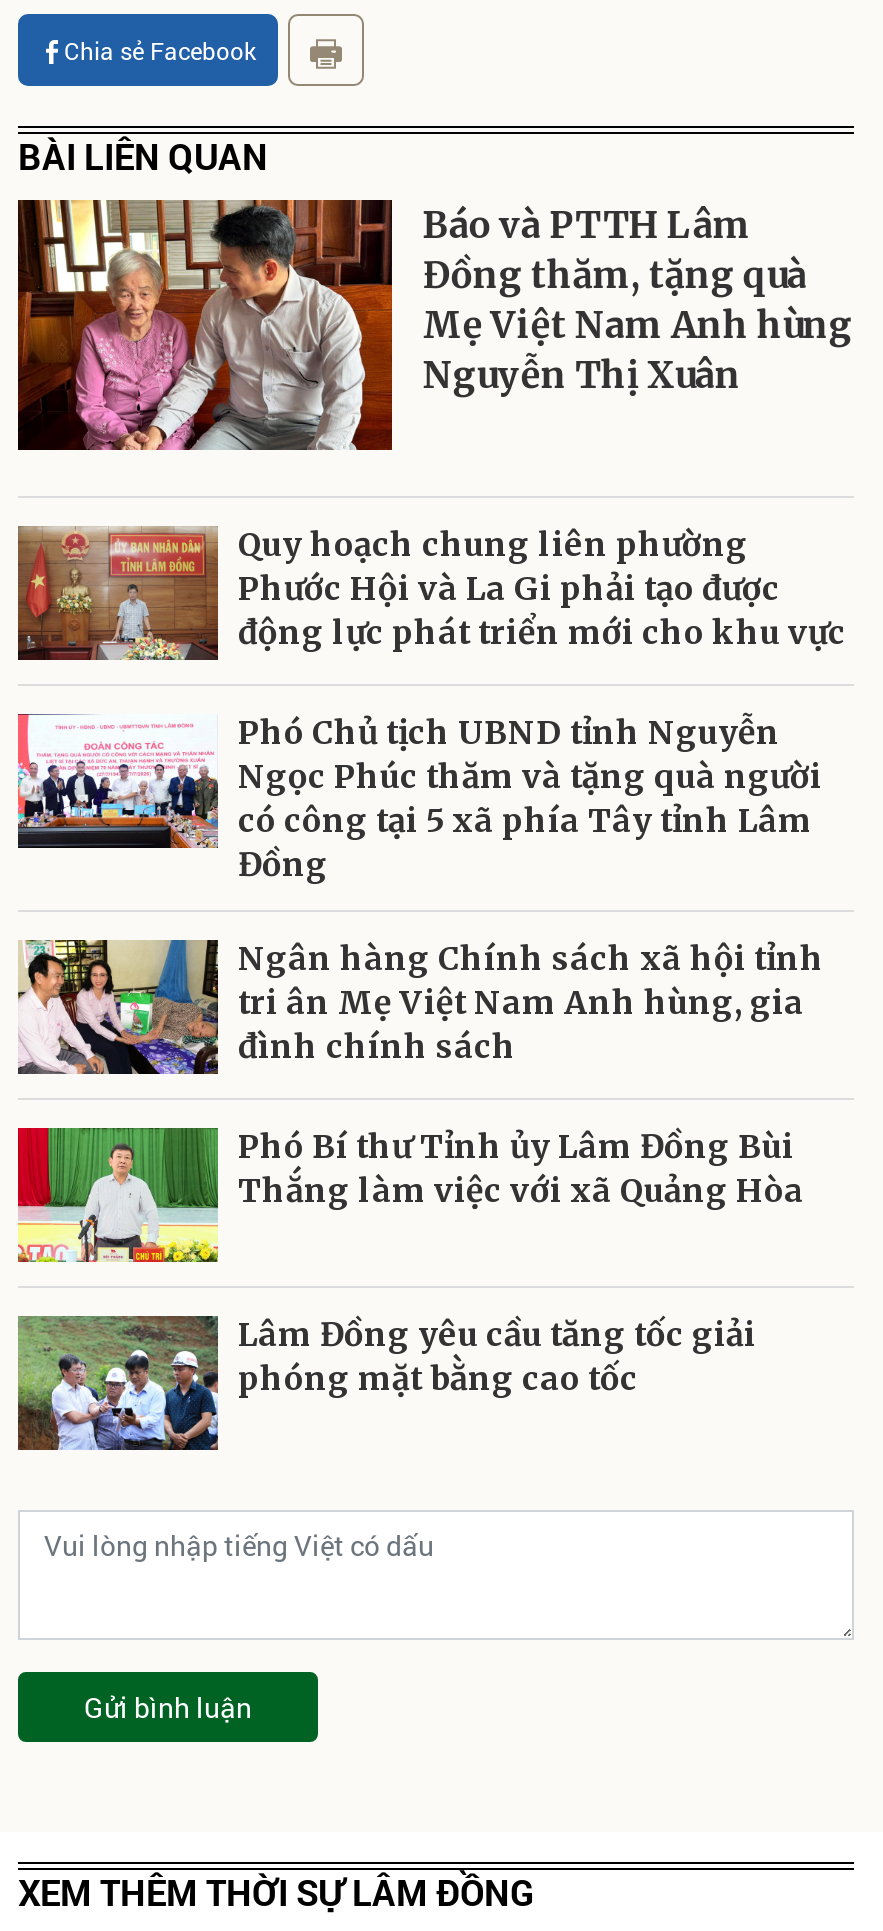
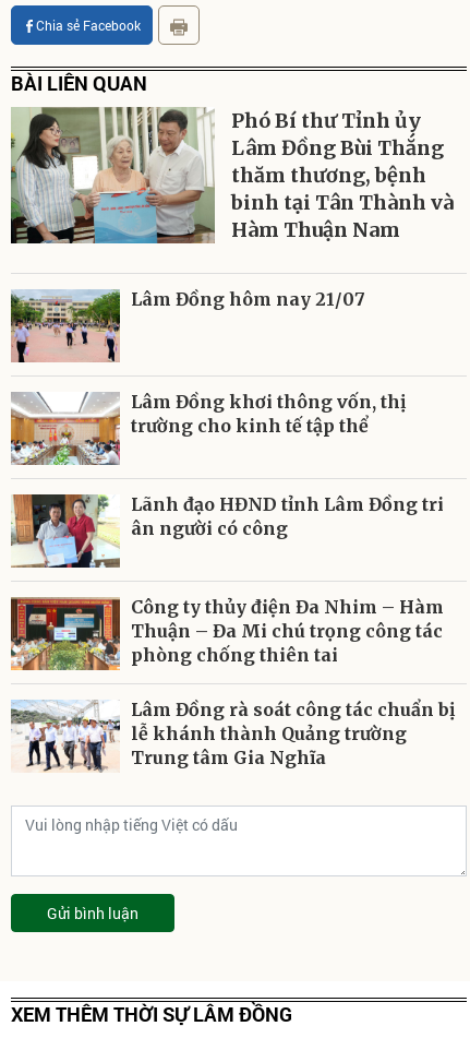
- [image]
- Báo và PTTH Lâm
- Đồng thăm, tặng quà
- Mẹ Việt Nam Anh hùng
- Nguyễn Thị Xuân
+ [image]
+ Phó Bí thư Tỉnh ủy
+ Lâm Đồng Bùi Thắng
+ thăm thương, bệnh
+ binh tại Tân Thành và
+ Hàm Thuận Nam

- [image]
- Quy hoạch chung liên phường
- Phước Hội và La Gi phải tạo được
- động lực phát triển mới cho khu vực
+ [image]
+ Lâm Đồng hôm nay 21/07

- [image]
- Phó Chủ tịch UBND tỉnh Nguyễn
- Ngọc Phúc thăm và tặng quà người
- có công tại 5 xã phía Tây tỉnh Lâm
- Đồng
+ [image]
+ Lâm Đồng khơi thông vốn, thị
+ trường cho kinh tế tập thể

- [image]
- Ngân hàng Chính sách xã hội tỉnh
- tri ân Mẹ Việt Nam Anh hùng, gia
- đình chính sách
+ [image]
+ Lãnh đạo HĐND tỉnh Lâm Đồng tri
+ ân người có công

- [image]
- Phó Bí thư Tỉnh ủy Lâm Đồng Bùi
- Thắng làm việc với xã Quảng Hòa
+ [image]
+ Công ty thủy điện Đa Nhim – Hàm
+ Thuận – Đa Mi chú trọng công tác
+ phòng chống thiên tai

- [image]
- Lâm Đồng yêu cầu tăng tốc giải
- phóng mặt bằng cao tốc
+ [image]
+ Lâm Đồng rà soát công tác chuẩn bị
+ lễ khánh thành Quảng trường
+ Trung tâm Gia Nghĩa
